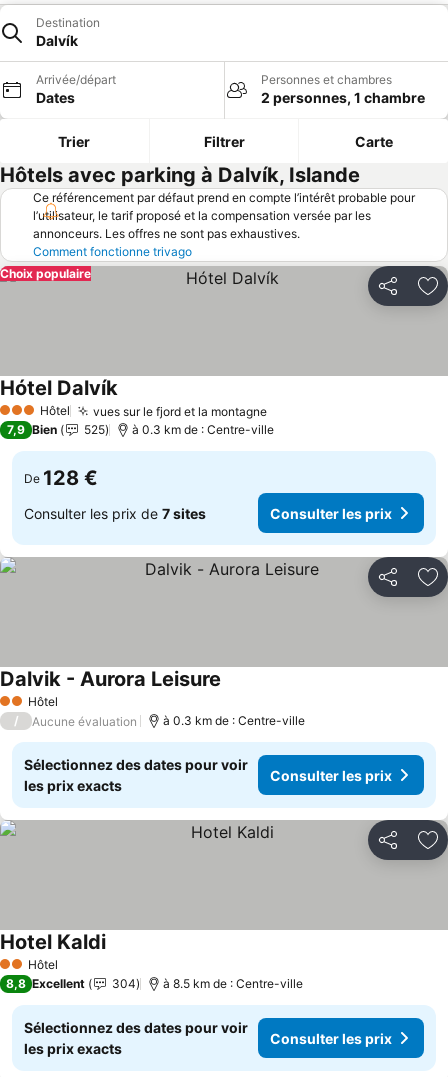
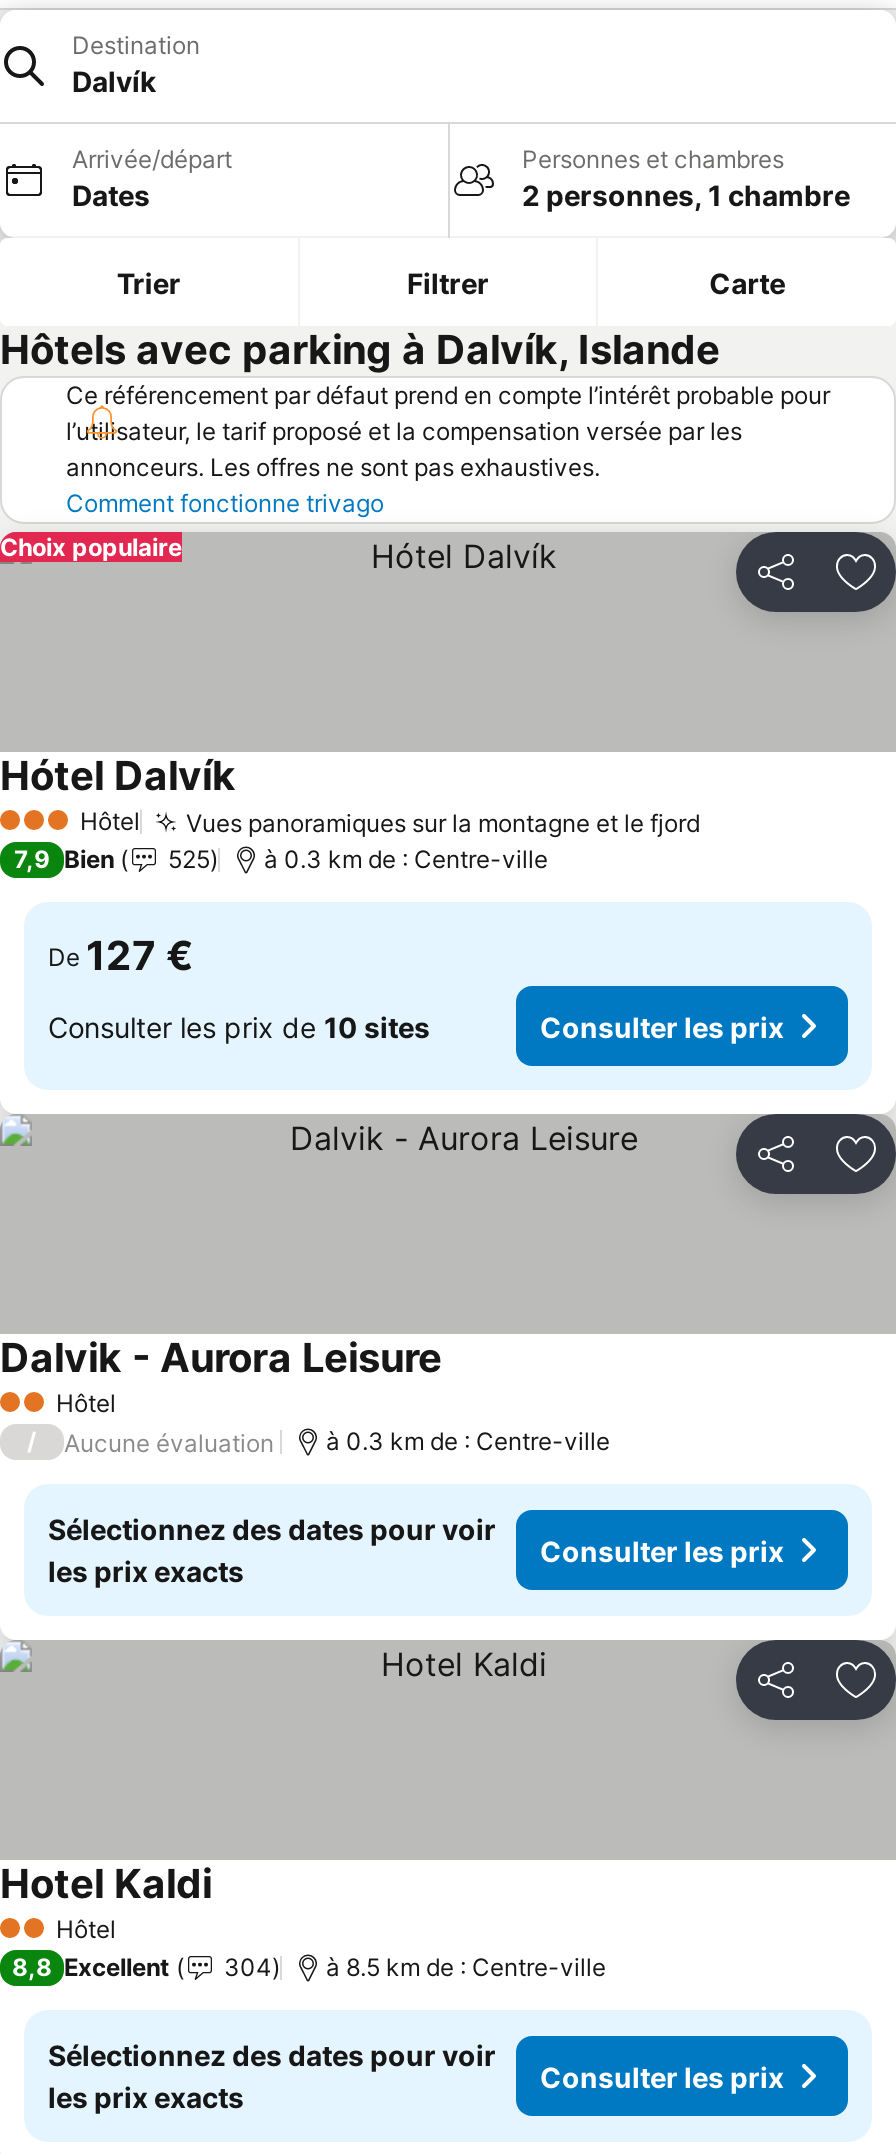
- vues sur le fjord et la montagne
+ Vues panoramiques sur la montagne et le fjord

- De 128 €
+ De 127 €

- Consulter les prix de 7 sites
+ Consulter les prix de 10 sites
